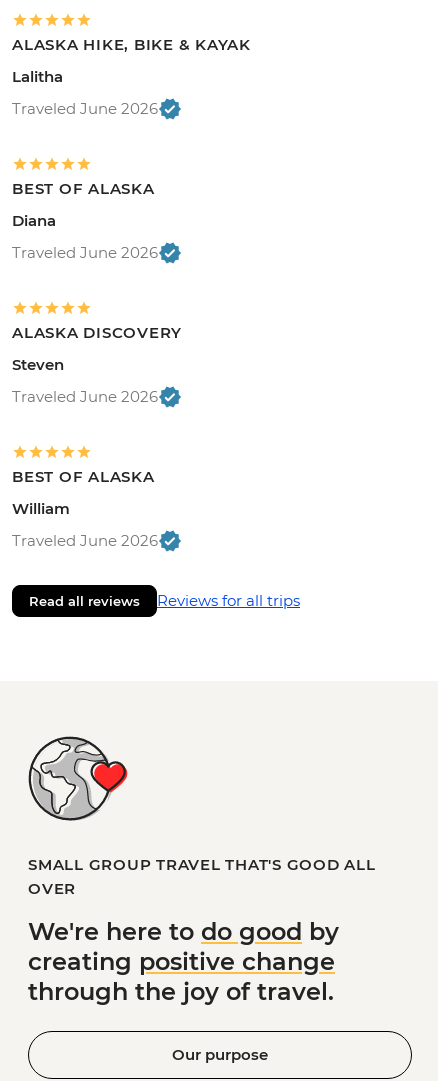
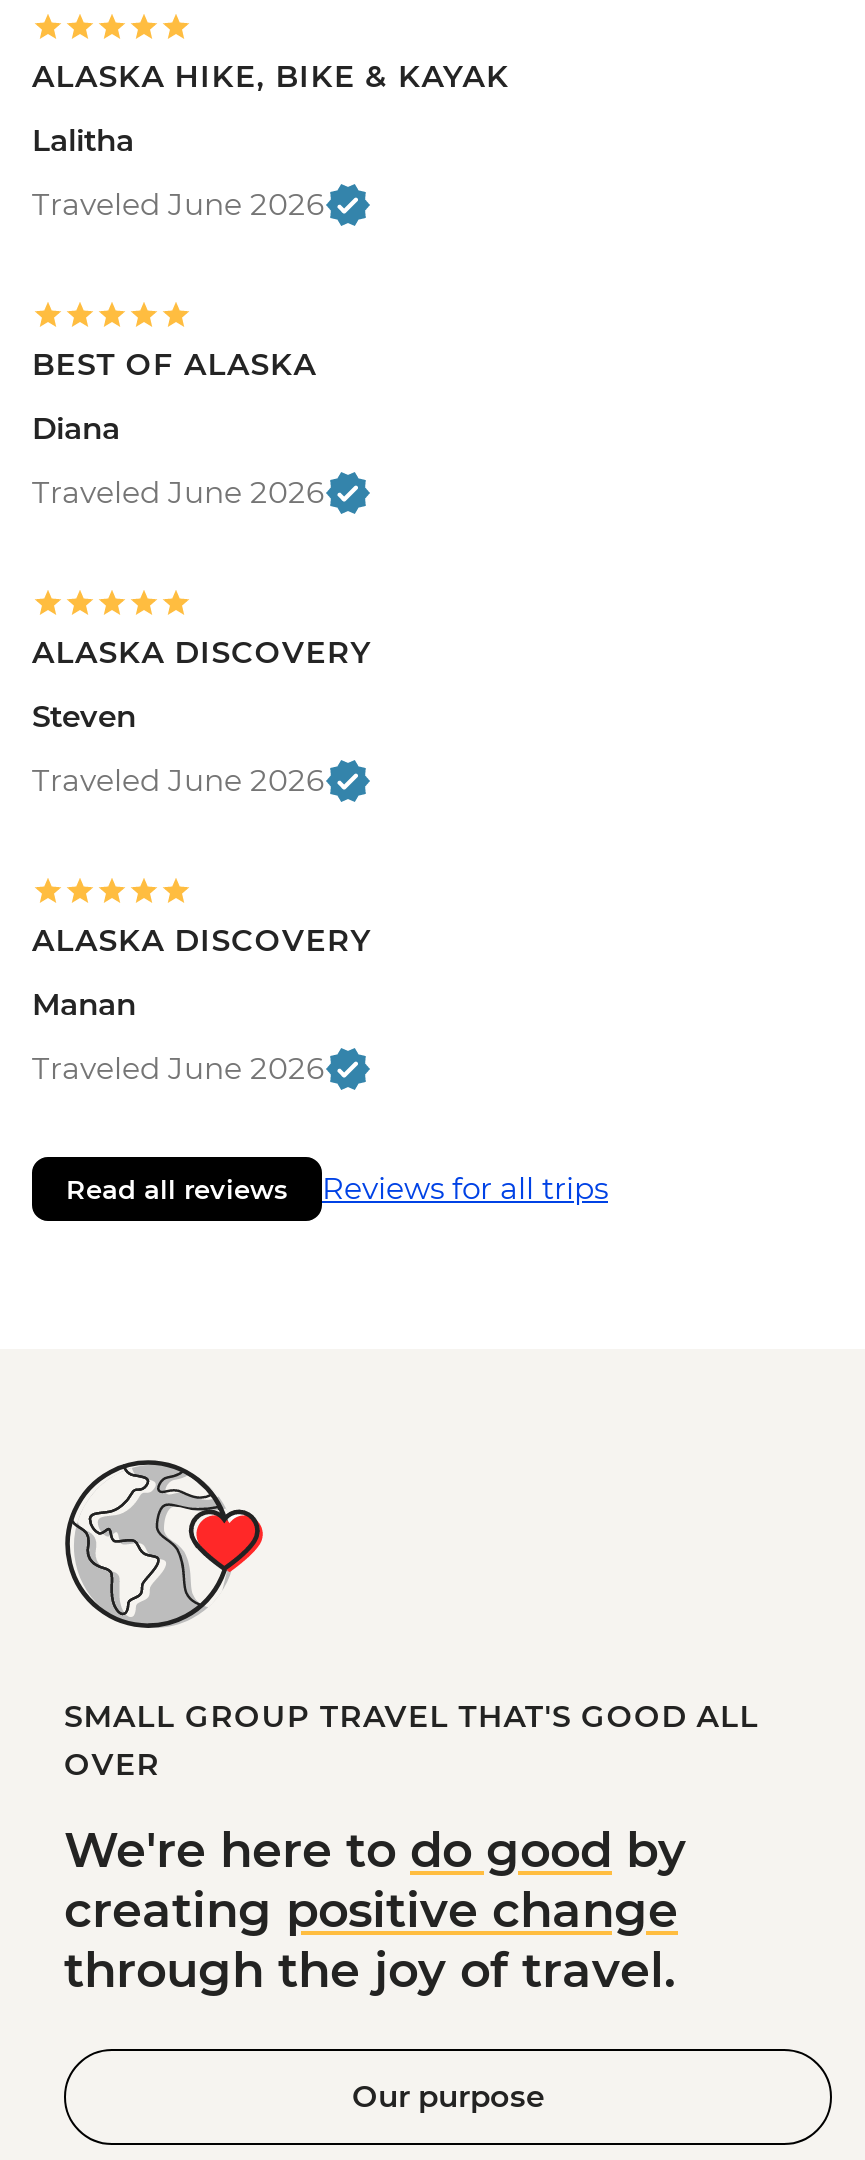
- BEST OF ALASKA
+ ALASKA DISCOVERY

- William
+ Manan
